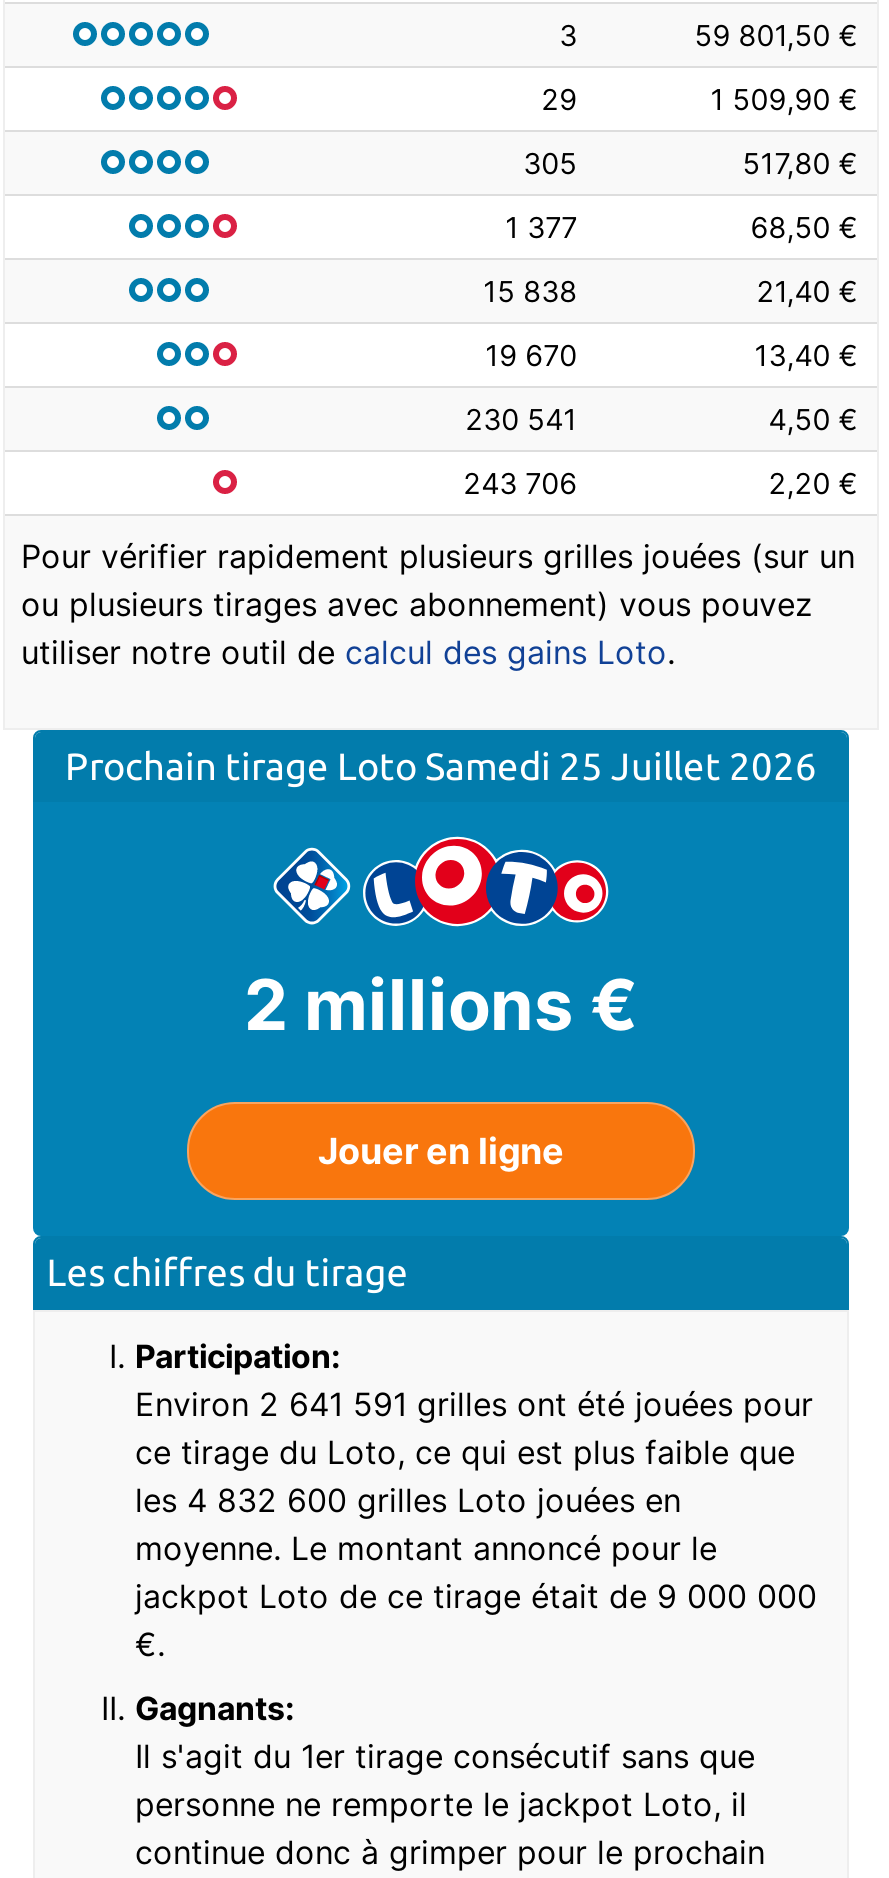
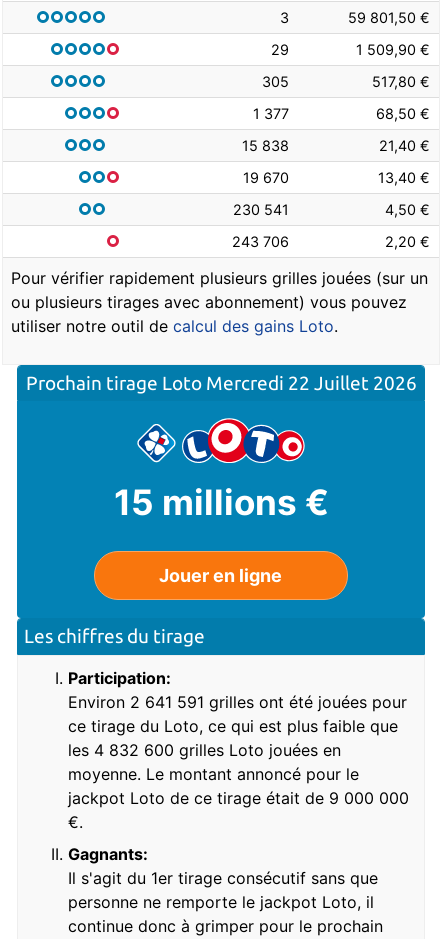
- Prochain tirage Loto Samedi 25 Juillet 2026
+ Prochain tirage Loto Mercredi 22 Juillet 2026

- 2 millions €
+ 15 millions €
